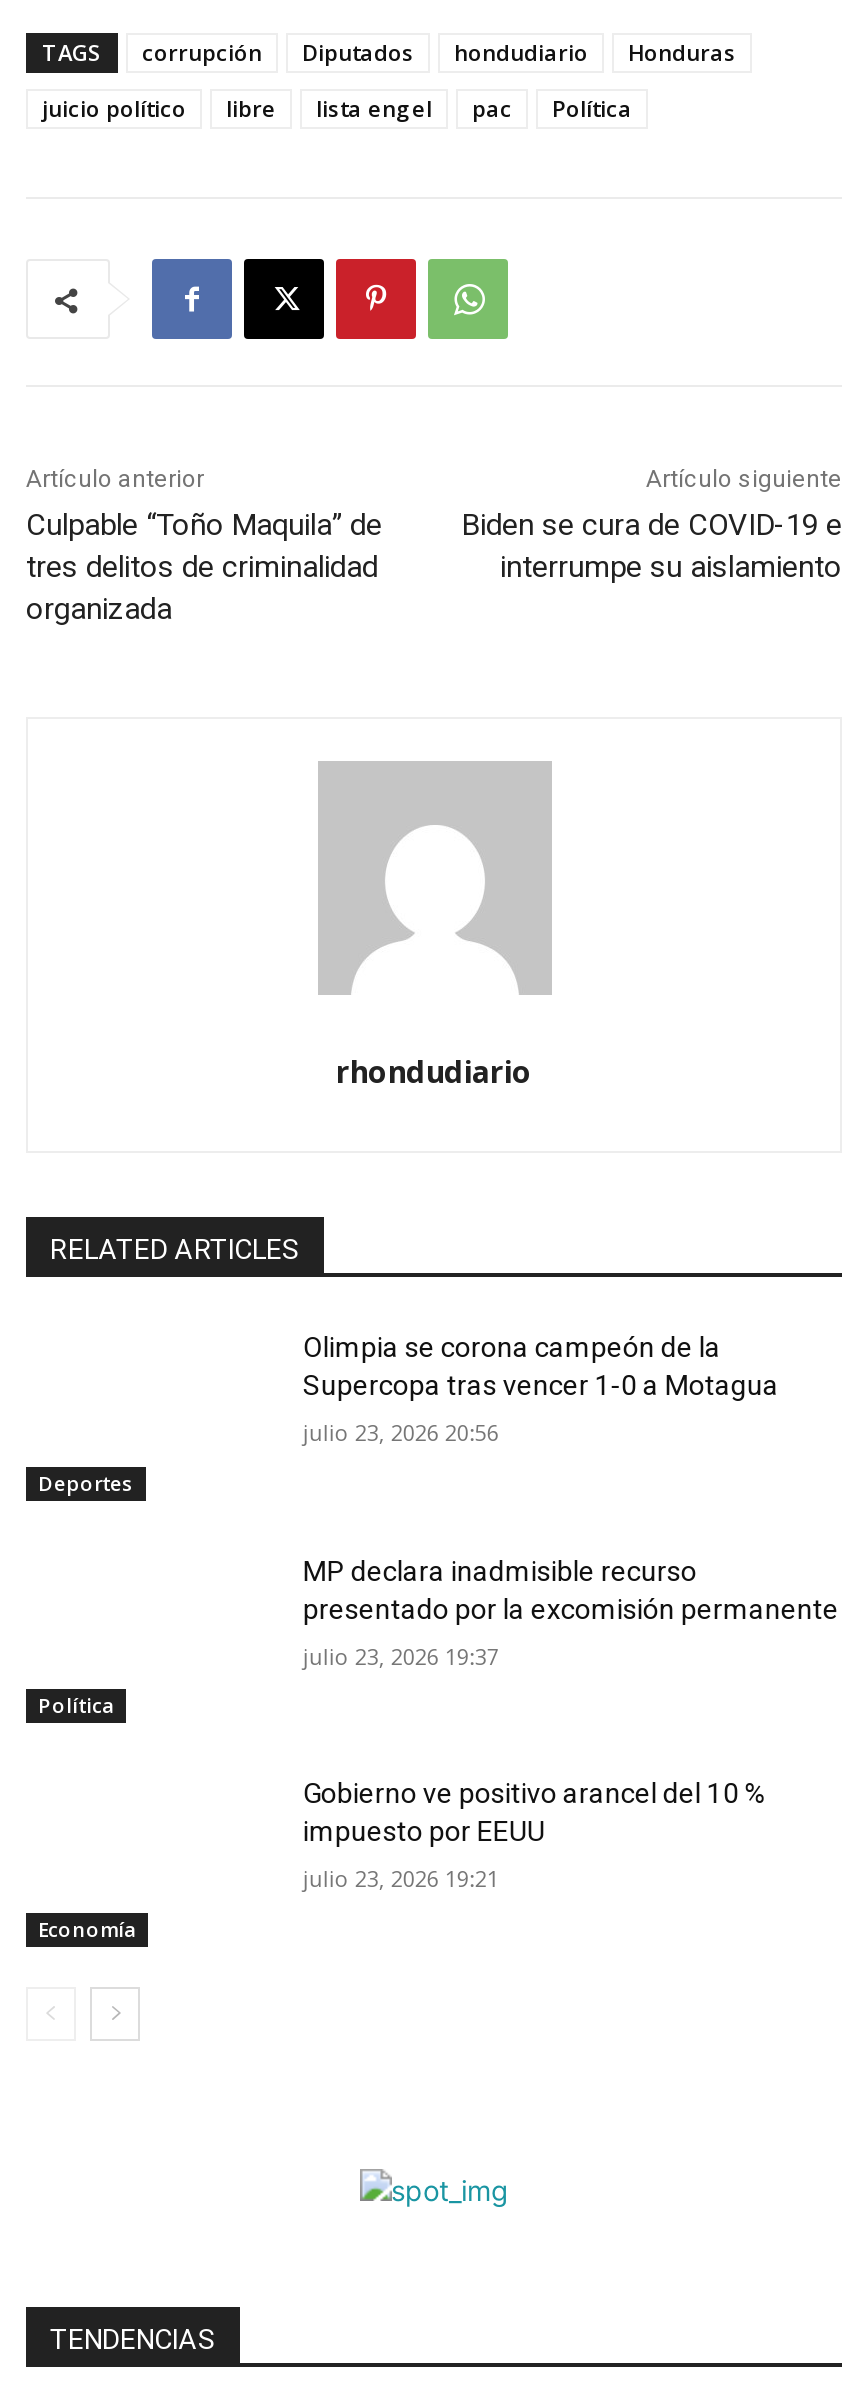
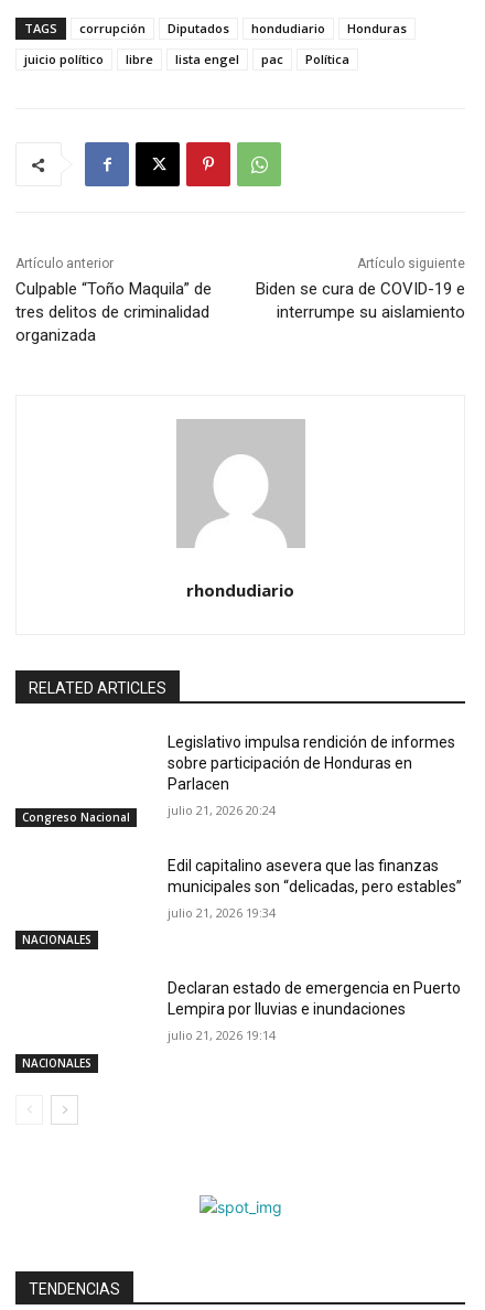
- Olimpia se corona campeón de la
- Supercopa tras vencer 1-0 a Motagua
+ Legislativo impulsa rendición de informes
+ sobre participación de Honduras en
+ Parlacen

- julio 23, 2026 20:56
+ julio 21, 2026 20:24

- Deportes
+ Congreso Nacional

- MP declara inadmisible recurso
- presentado por la excomisión permanente
+ Edil capitalino asevera que las finanzas
+ municipales son “delicadas, pero estables”

- julio 23, 2026 19:37
+ julio 21, 2026 19:34

- Política
+ NACIONALES

- Gobierno ve positivo arancel del 10 %
- impuesto por EEUU
+ Declaran estado de emergencia en Puerto
+ Lempira por lluvias e inundaciones

- julio 23, 2026 19:21
+ julio 21, 2026 19:14

- Economía
+ NACIONALES
